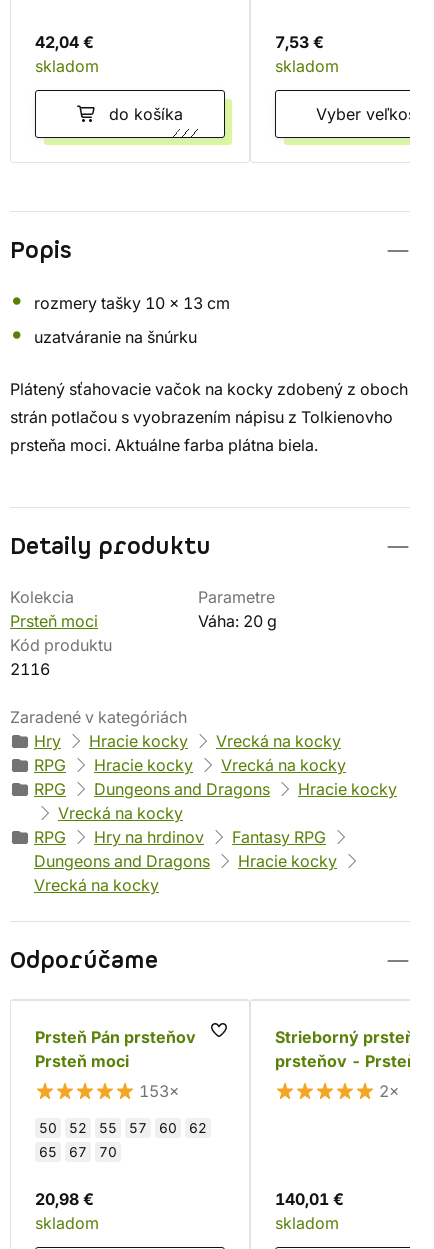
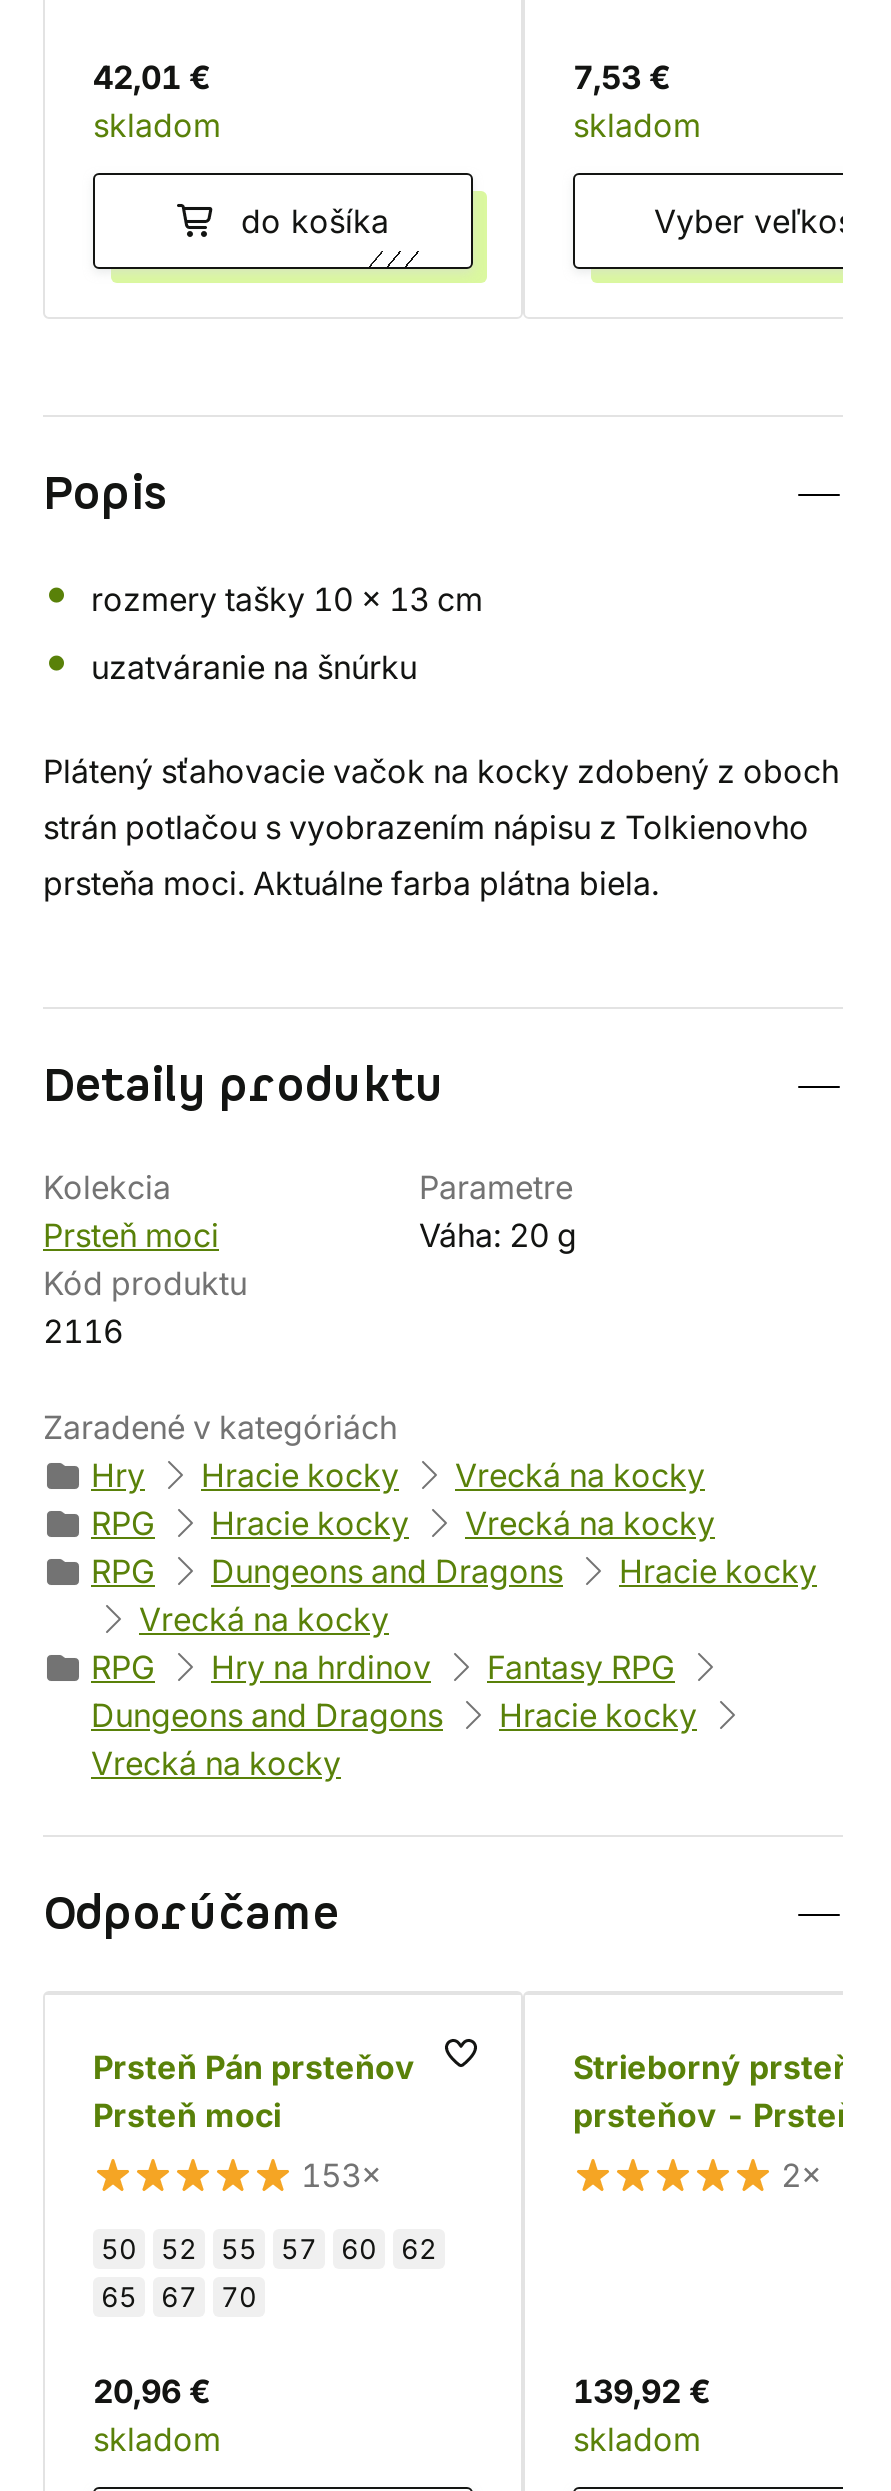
- 42,04 €
+ 42,01 €

- 20,98 €
+ 20,96 €

- 140,01 €
+ 139,92 €
